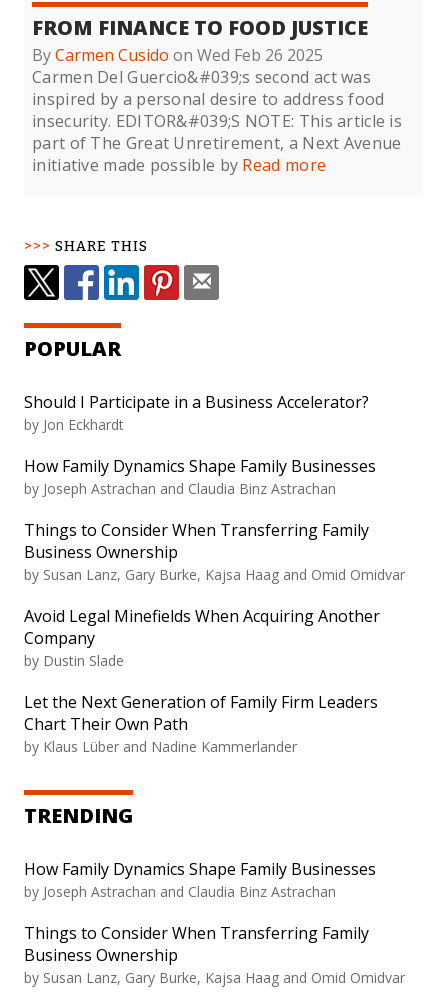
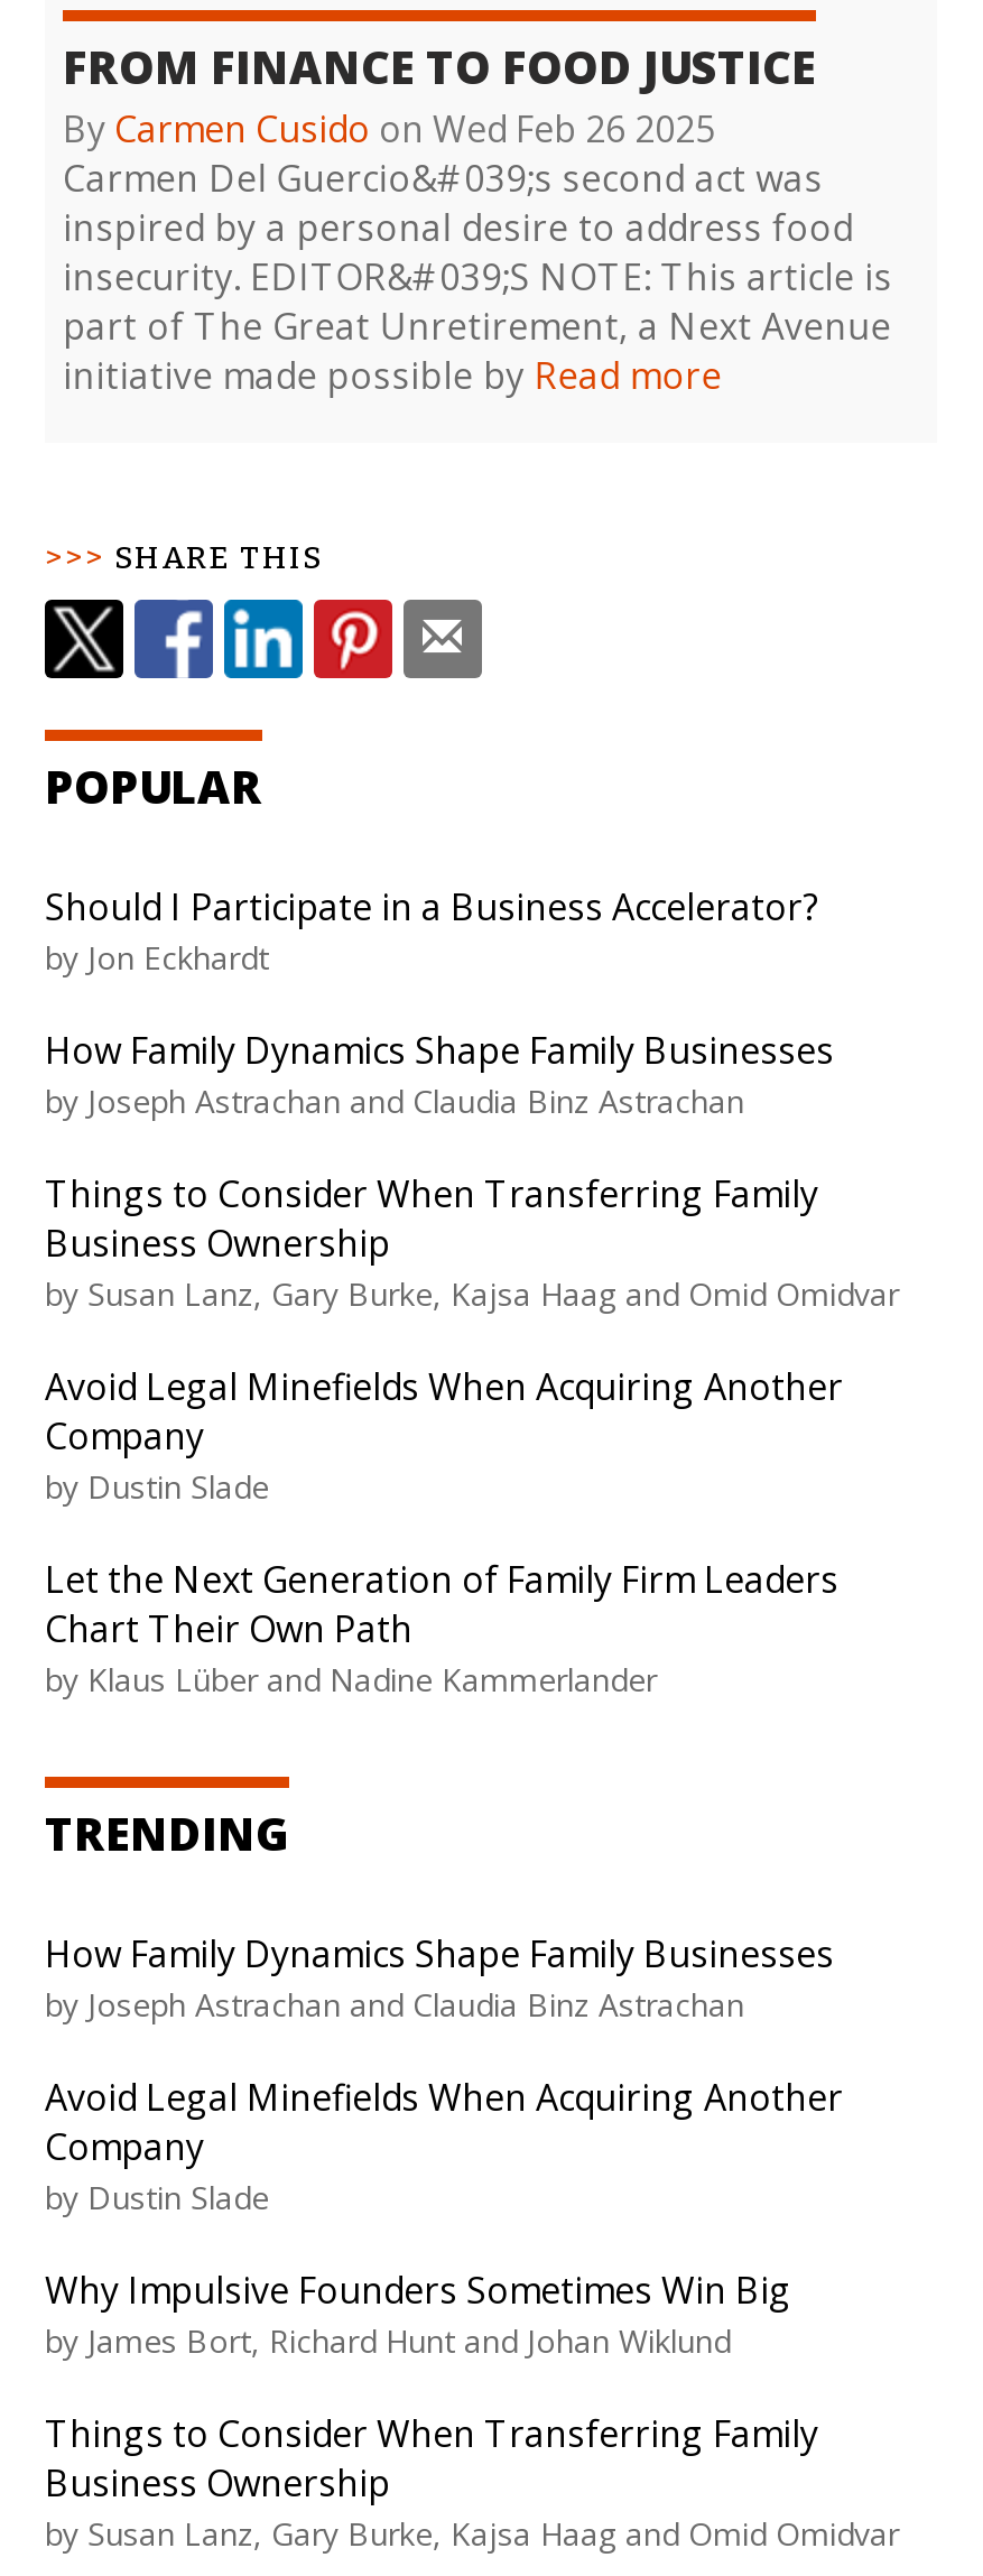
+ Avoid Legal Minefields When Acquiring Another
+ Company
+ by Dustin Slade
+ Why Impulsive Founders Sometimes Win Big
+ by James Bort, Richard Hunt and Johan Wiklund
